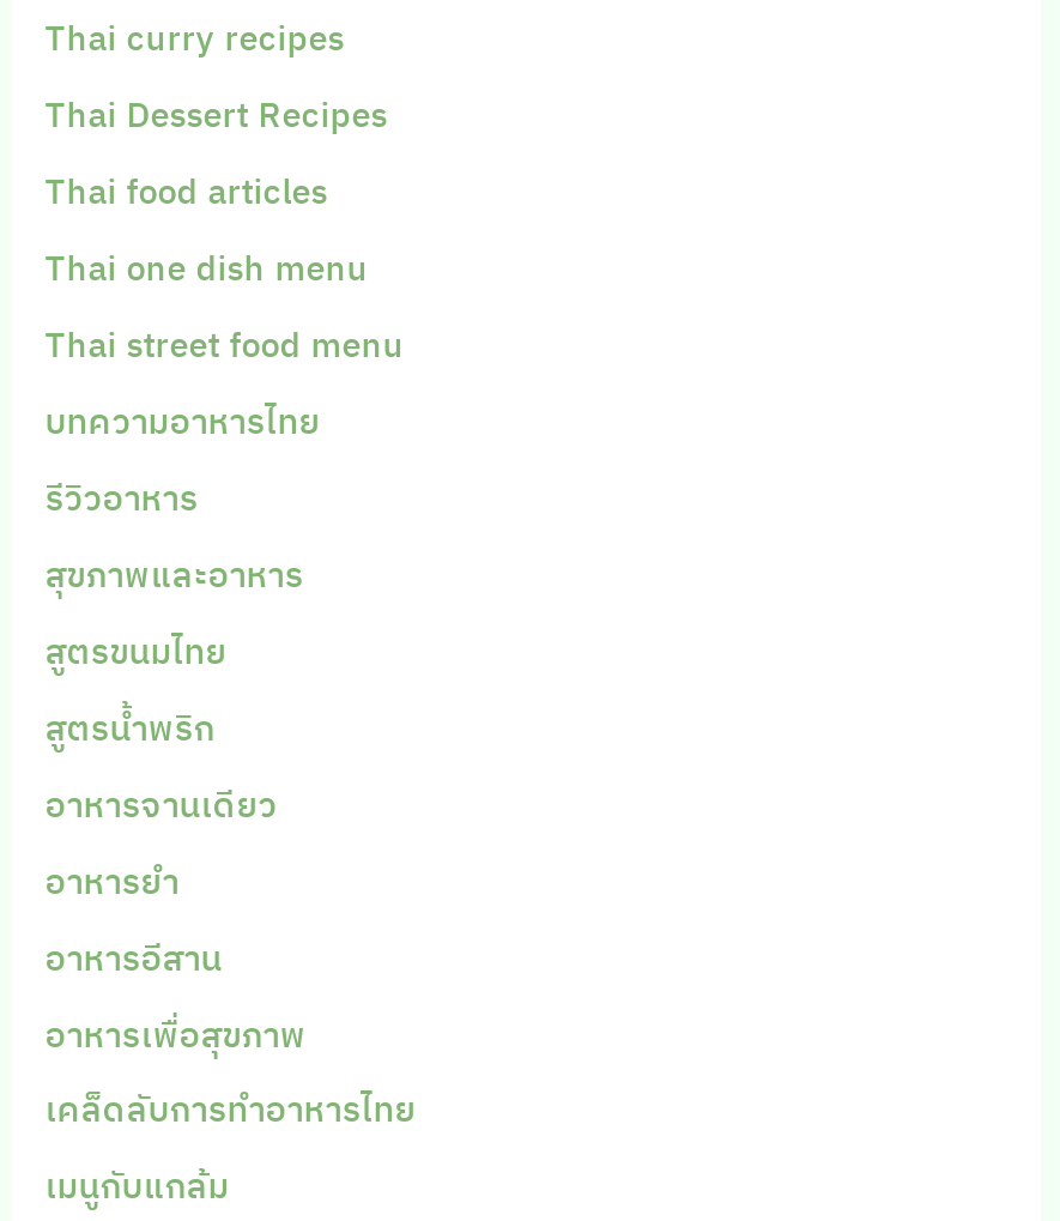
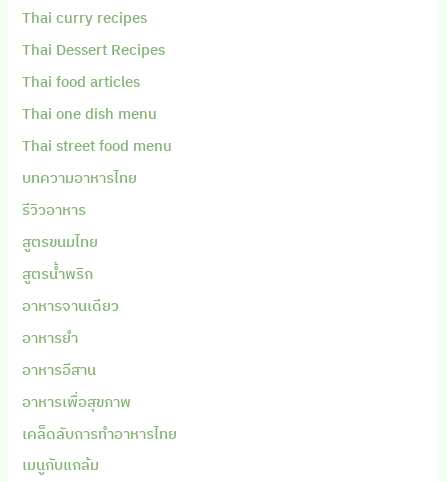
- สุขภาพและอาหาร
